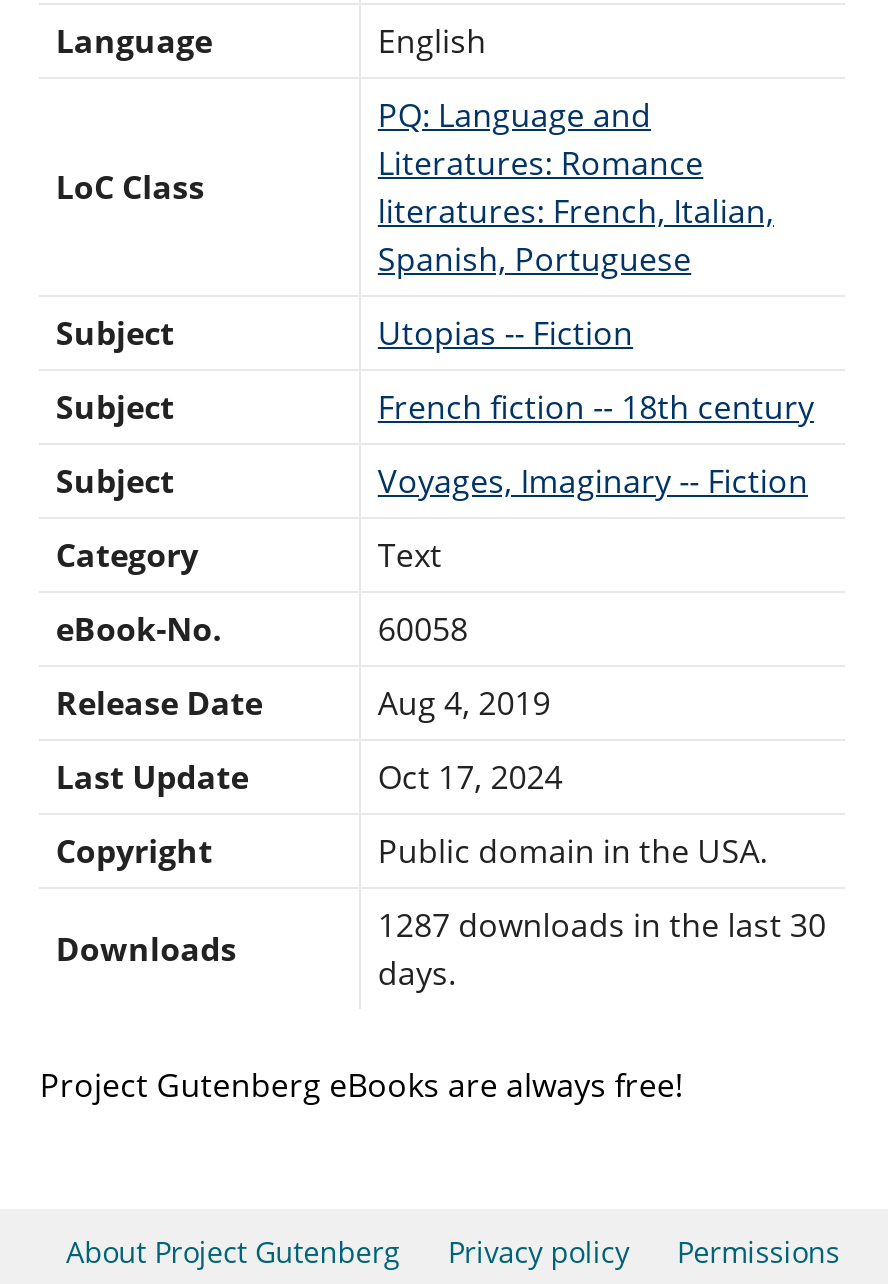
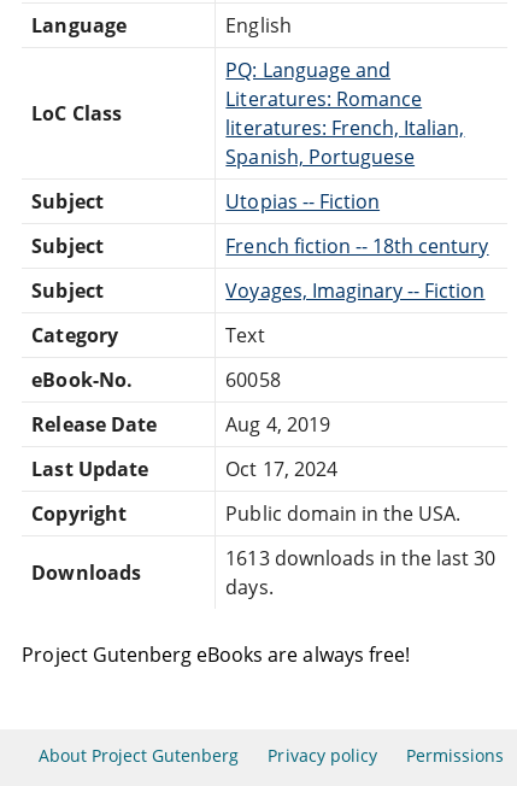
- 1287 downloads in the last 30
+ 1613 downloads in the last 30
